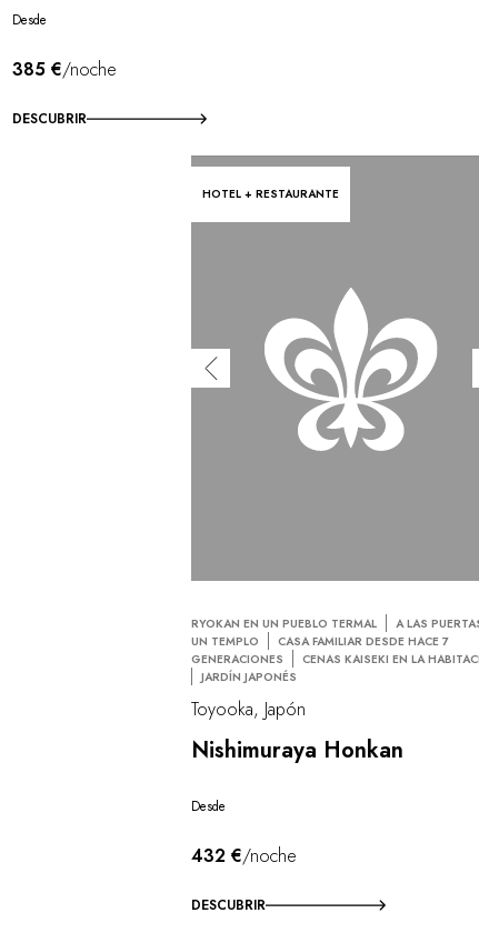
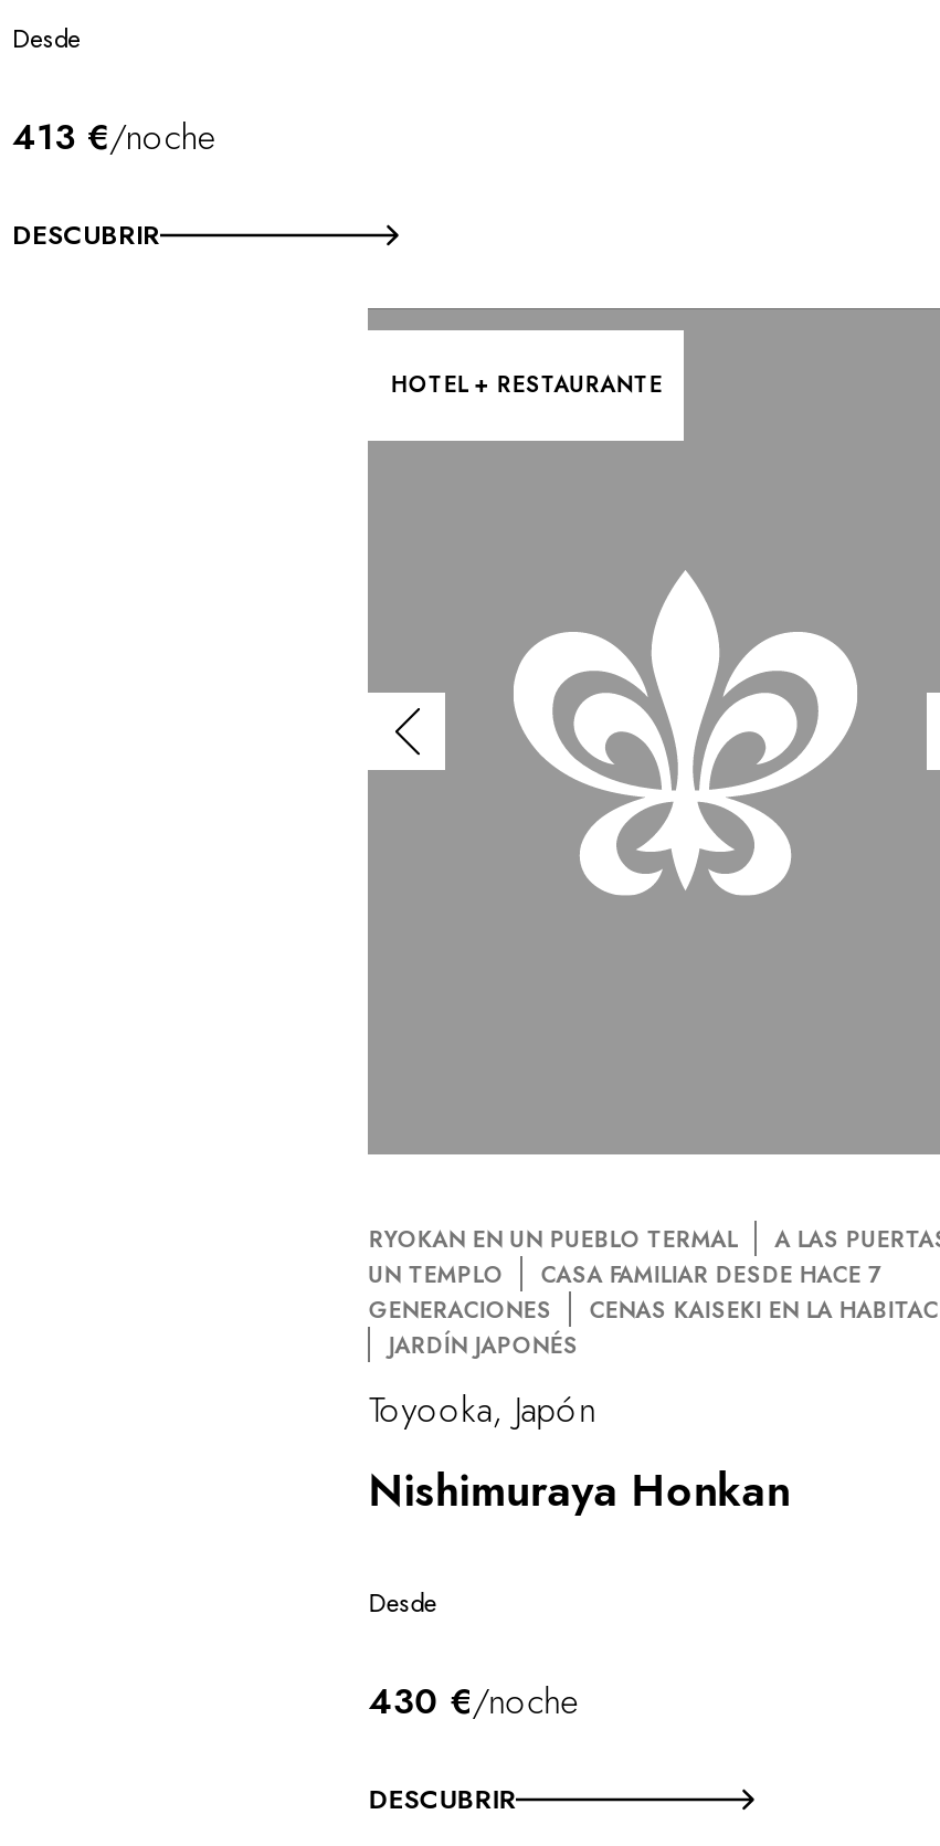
- 385 €/noche
+ 413 €/noche

- 432 €/noche
+ 430 €/noche
